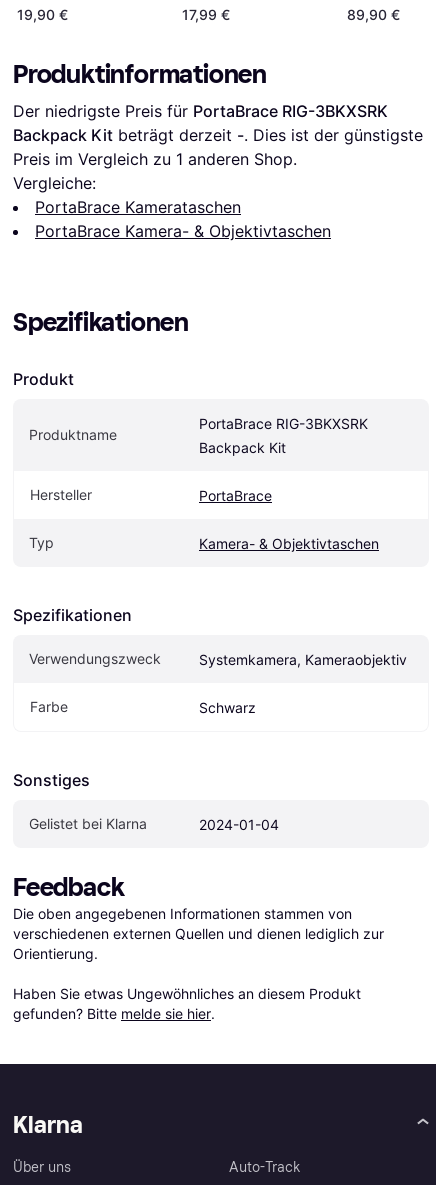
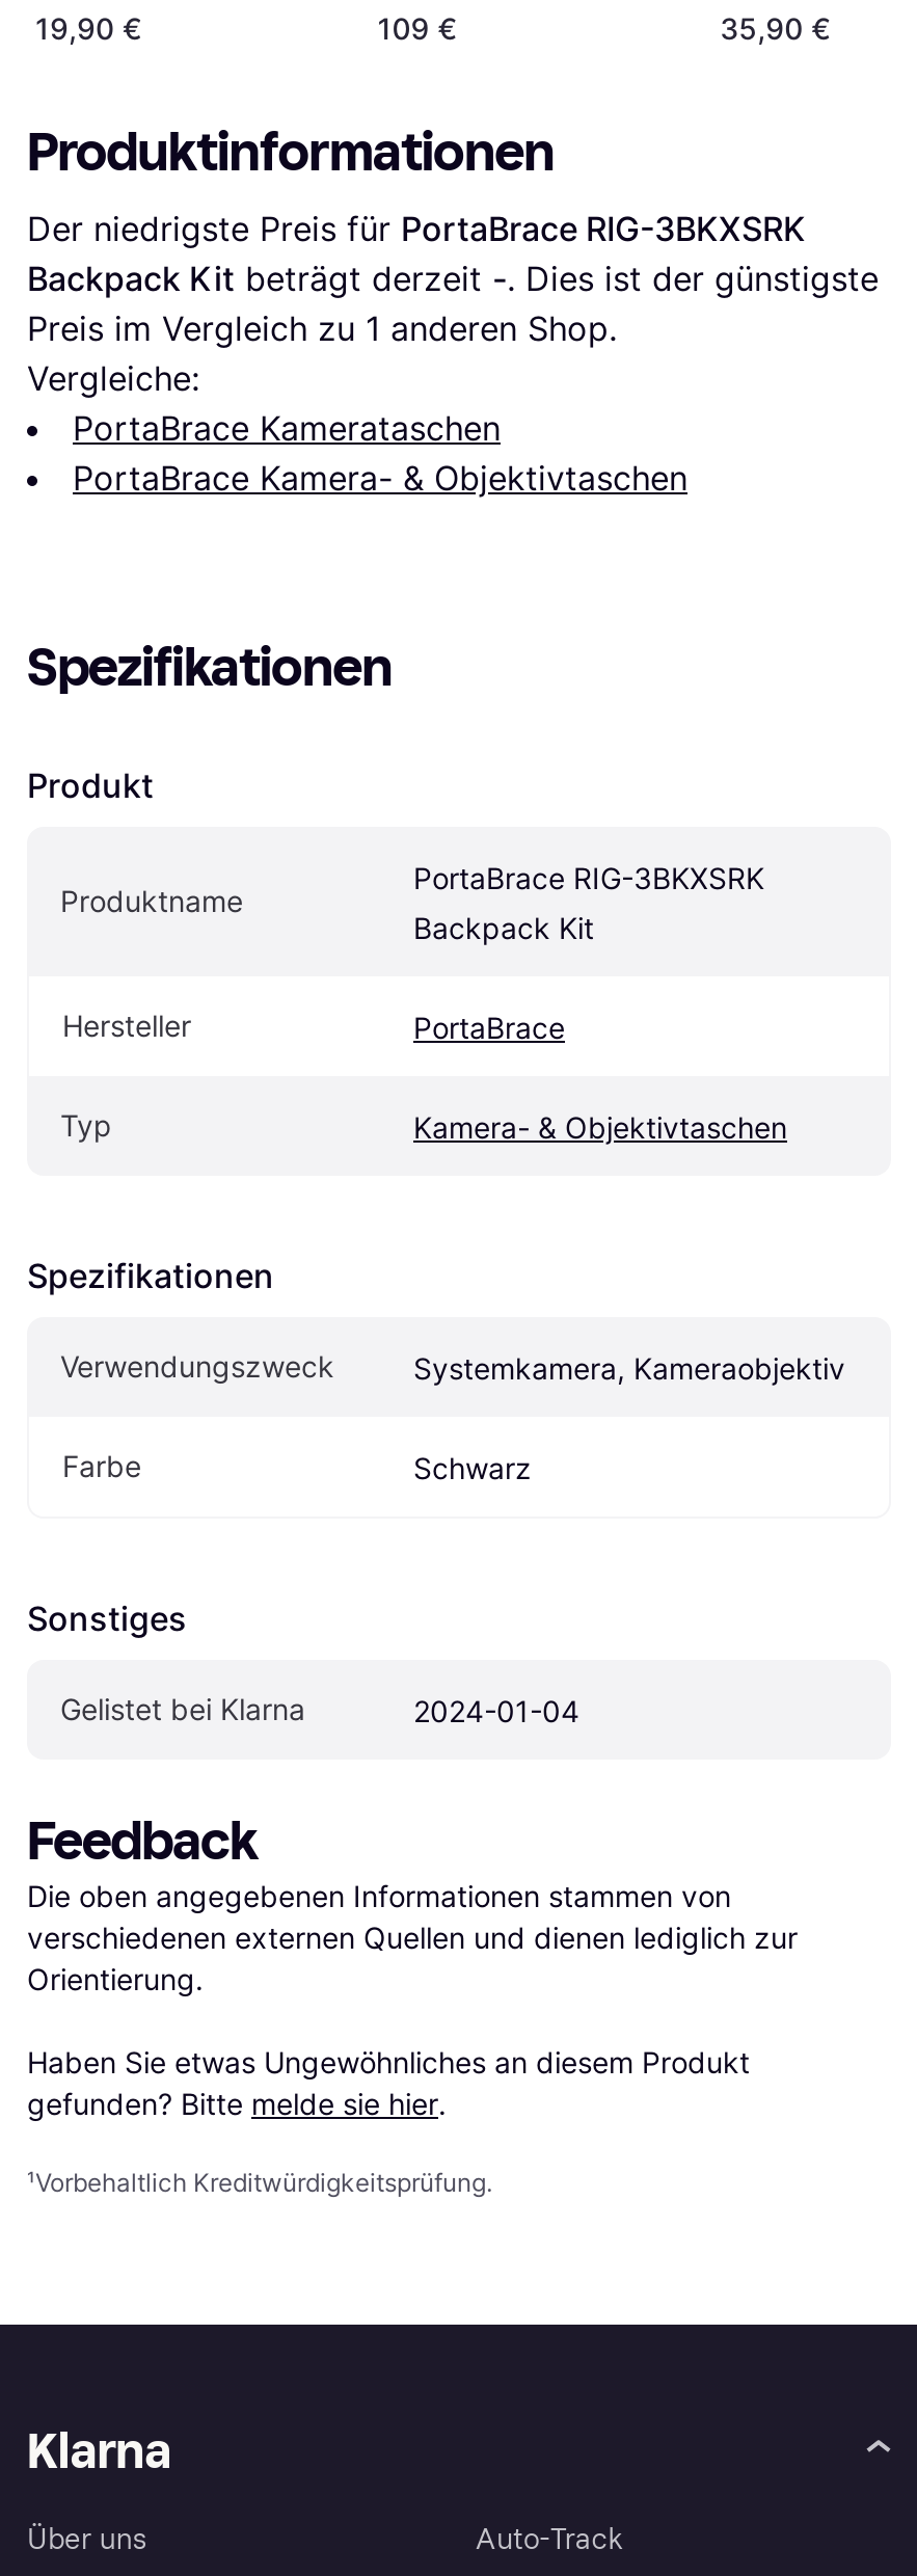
- 17,99 €
+ 109 €

- 89,90 €
+ 35,90 €

+ ¹Vorbehaltlich Kreditwürdigkeitsprüfung.
